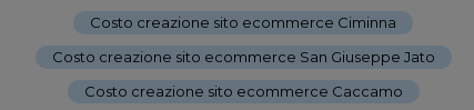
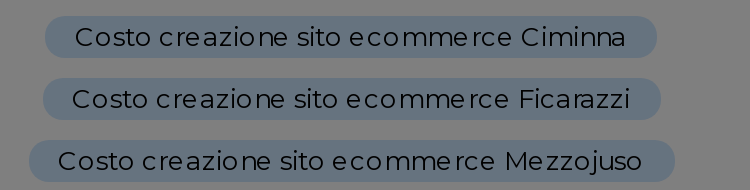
- Costo creazione sito ecommerce San Giuseppe Jato
+ Costo creazione sito ecommerce Ficarazzi

- Costo creazione sito ecommerce Caccamo
+ Costo creazione sito ecommerce Mezzojuso
